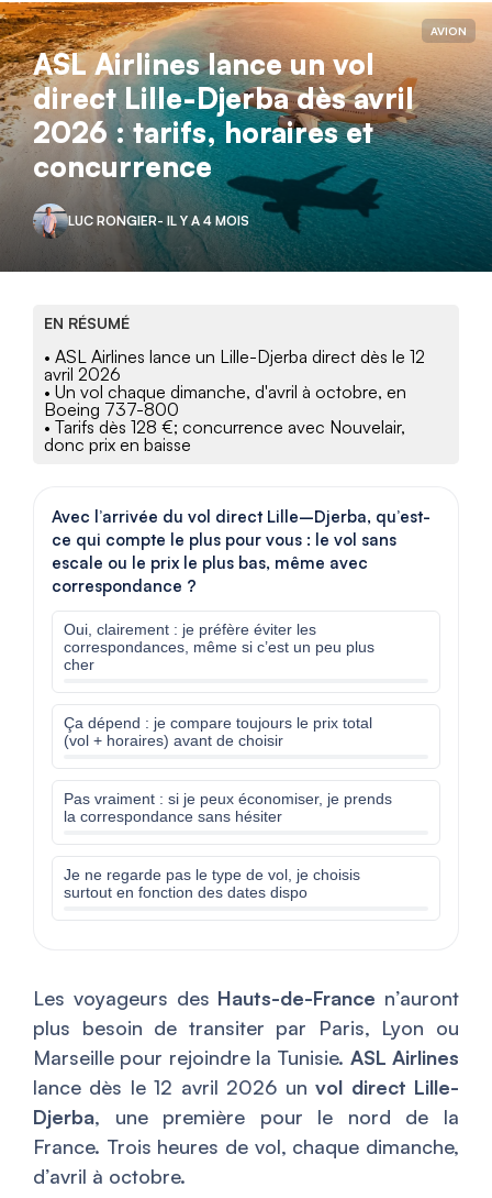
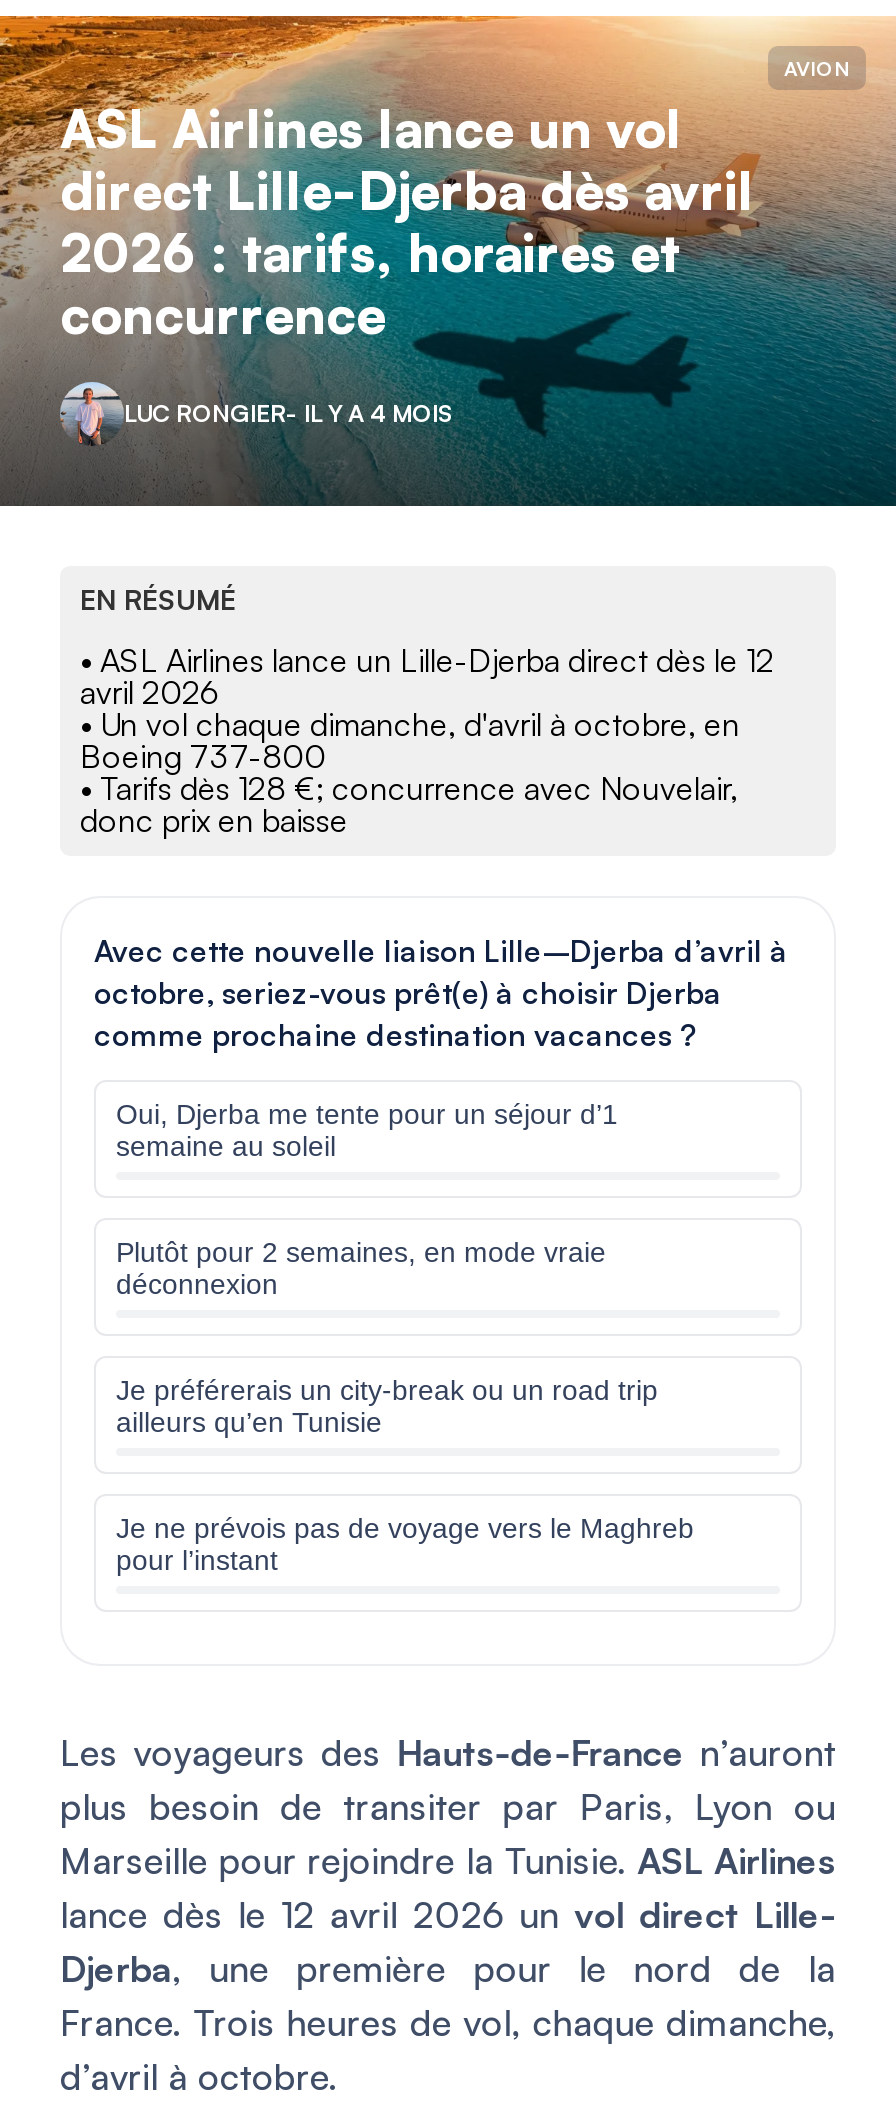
- Avec l’arrivée du vol direct Lille–Djerba, qu’est-
- ce qui compte le plus pour vous : le vol sans
- escale ou le prix le plus bas, même avec
- correspondance ?
+ Avec cette nouvelle liaison Lille–Djerba d’avril à
+ octobre, seriez-vous prêt(e) à choisir Djerba
+ comme prochaine destination vacances ?

- Oui, clairement : je préfère éviter les
- correspondances, même si c’est un peu plus
- cher
+ Oui, Djerba me tente pour un séjour d’1
+ semaine au soleil

- Ça dépend : je compare toujours le prix total
- (vol + horaires) avant de choisir
+ Plutôt pour 2 semaines, en mode vraie
+ déconnexion

- Pas vraiment : si je peux économiser, je prends
- la correspondance sans hésiter
+ Je préférerais un city-break ou un road trip
+ ailleurs qu’en Tunisie

- Je ne regarde pas le type de vol, je choisis
- surtout en fonction des dates dispo
+ Je ne prévois pas de voyage vers le Maghreb
+ pour l’instant
